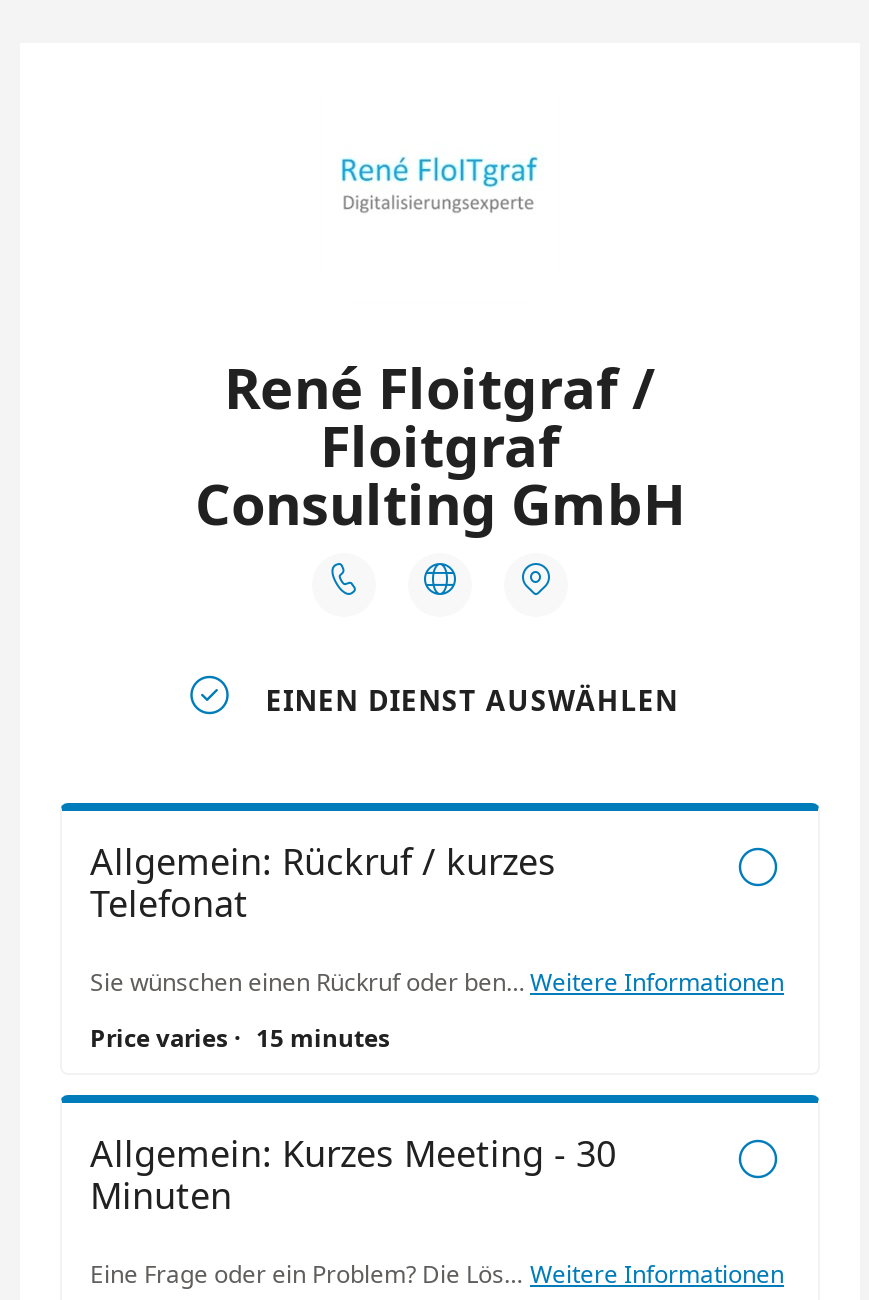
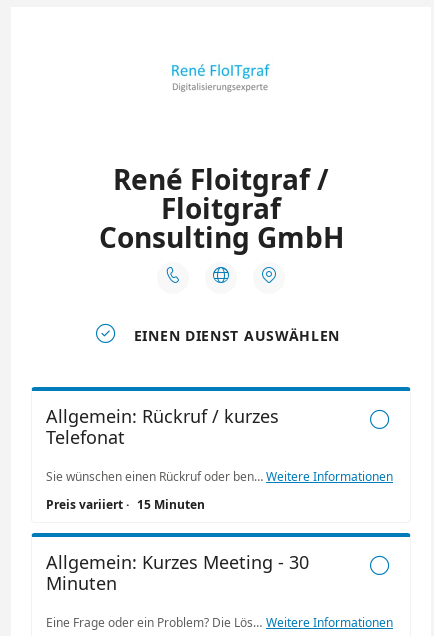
- Price varies · 15 minutes
+ Preis variiert · 15 Minuten
